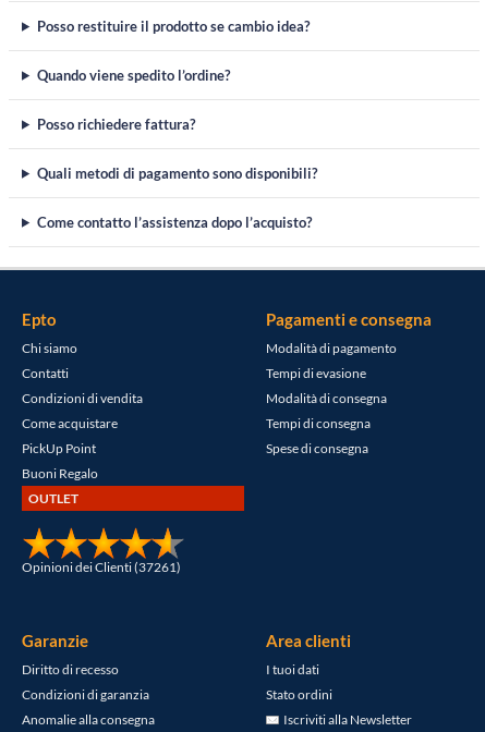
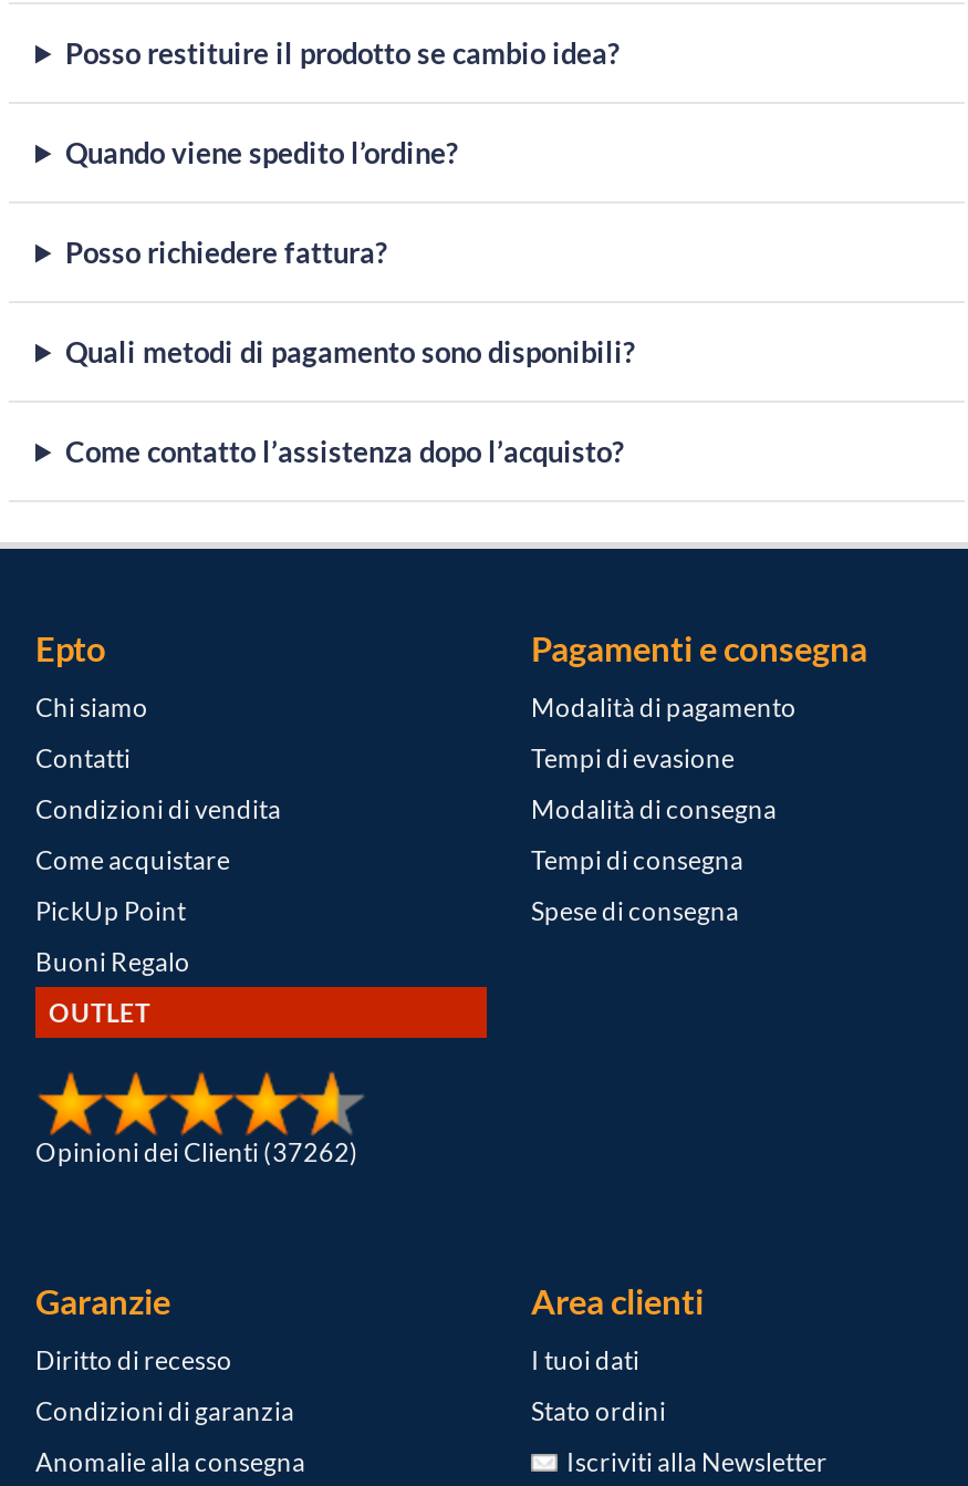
- Opinioni dei Clienti (37261)
+ Opinioni dei Clienti (37262)
